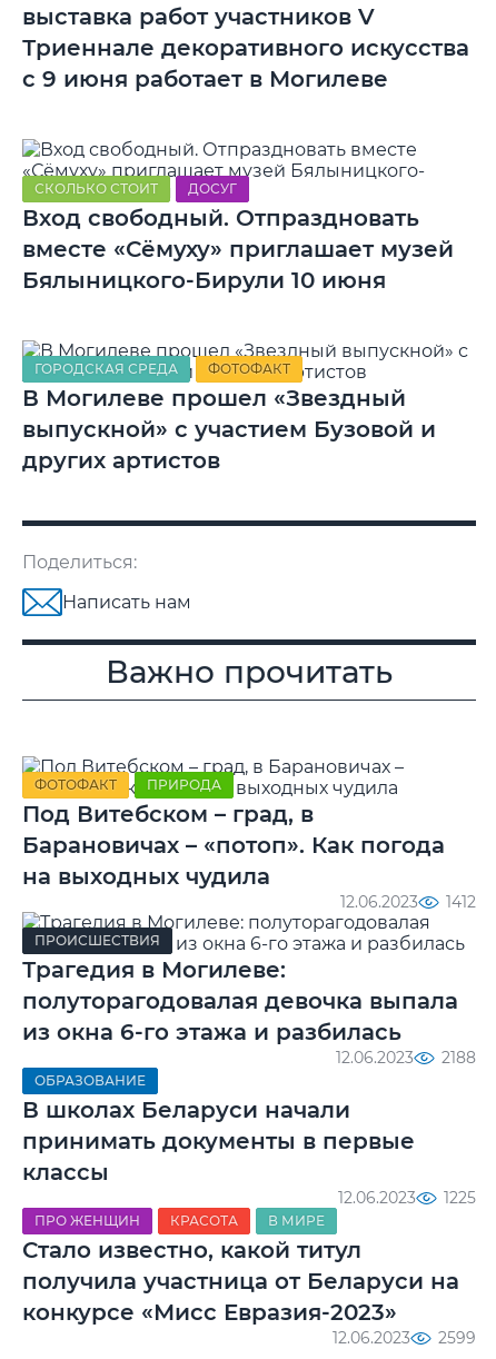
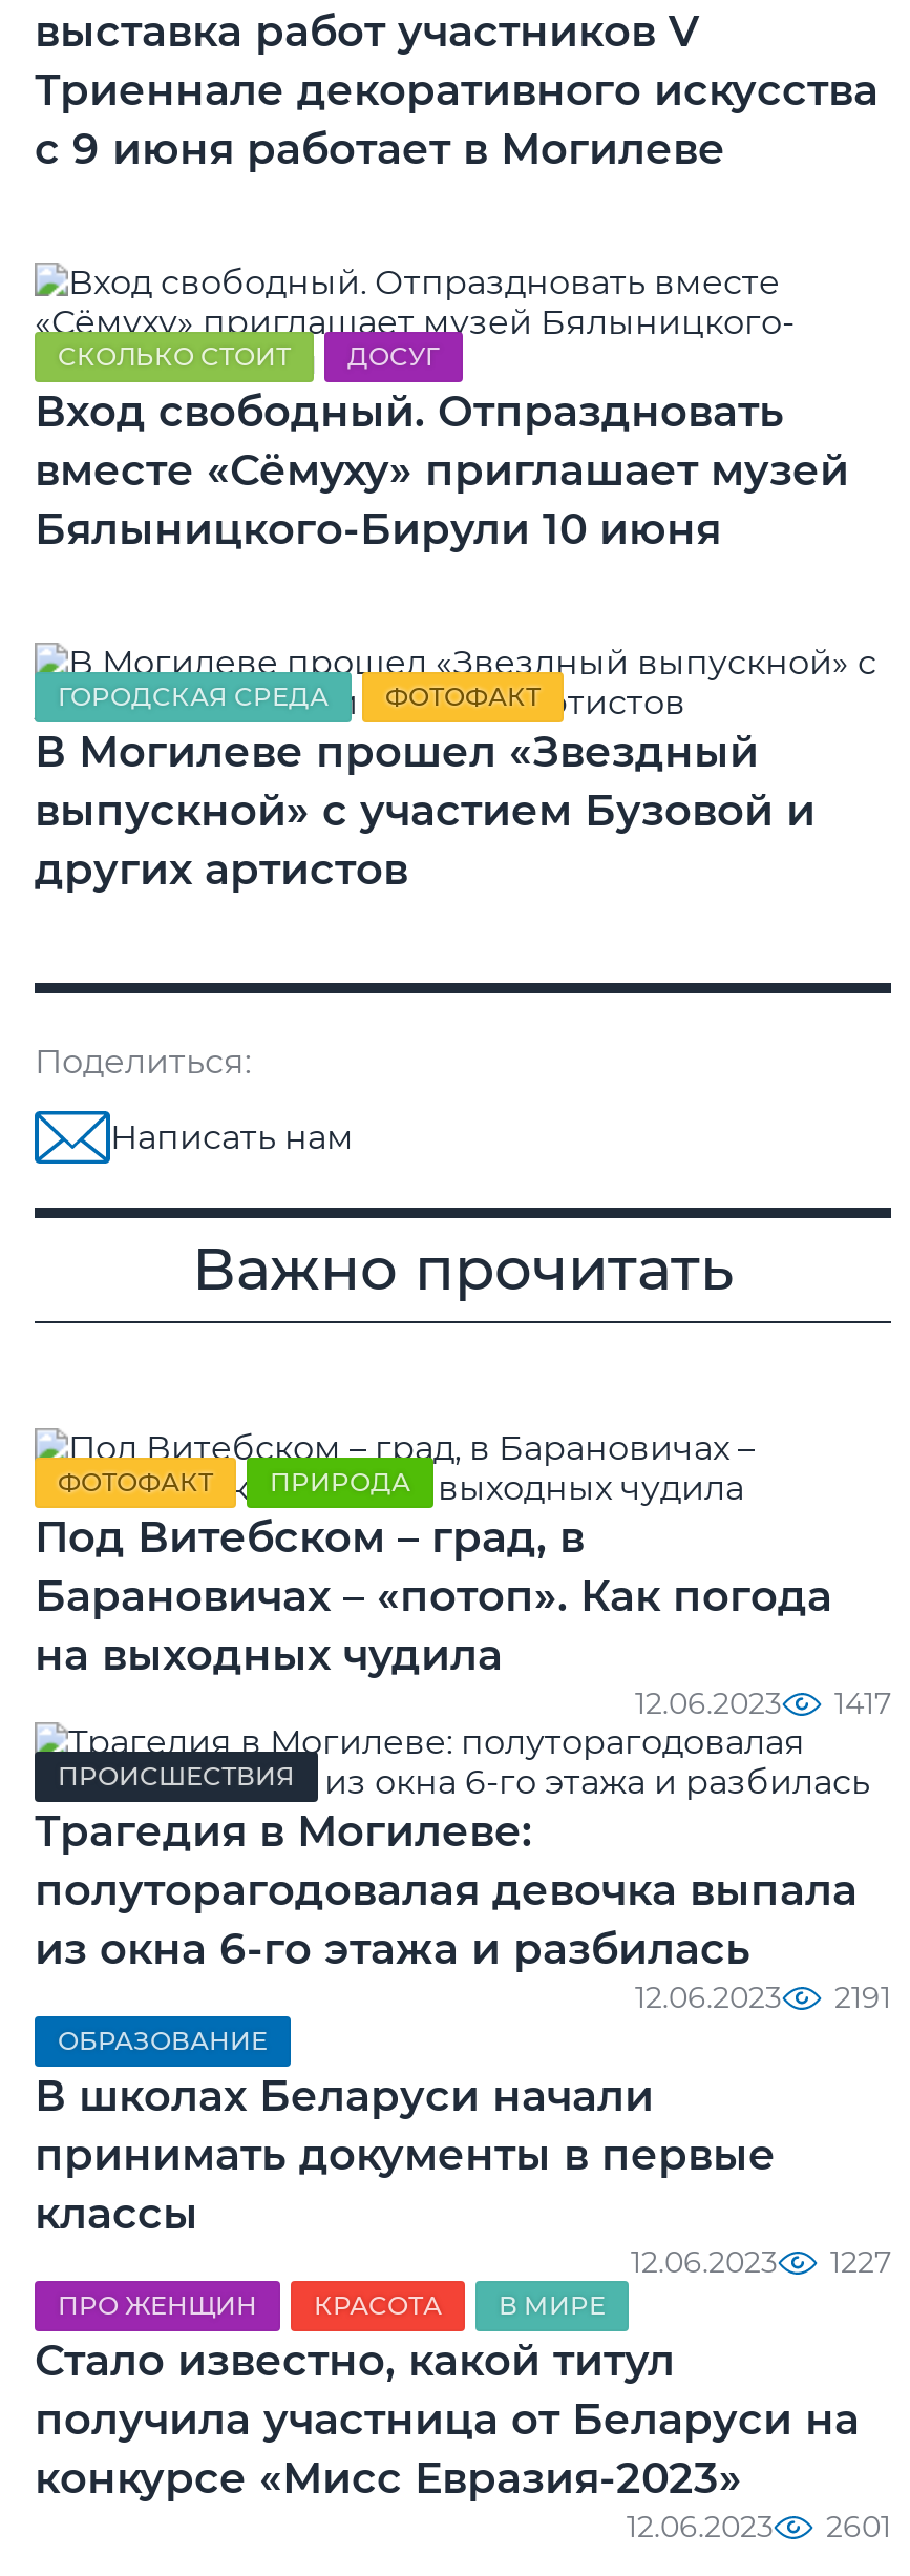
- 12.06.2023 1412
+ 12.06.2023 1417

- 12.06.2023 2188
+ 12.06.2023 2191

- 12.06.2023 1225
+ 12.06.2023 1227

- 12.06.2023 2599
+ 12.06.2023 2601
